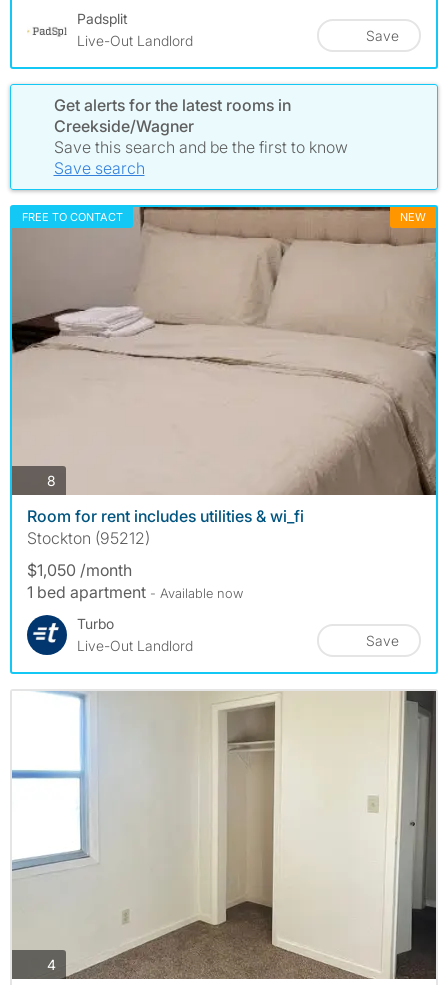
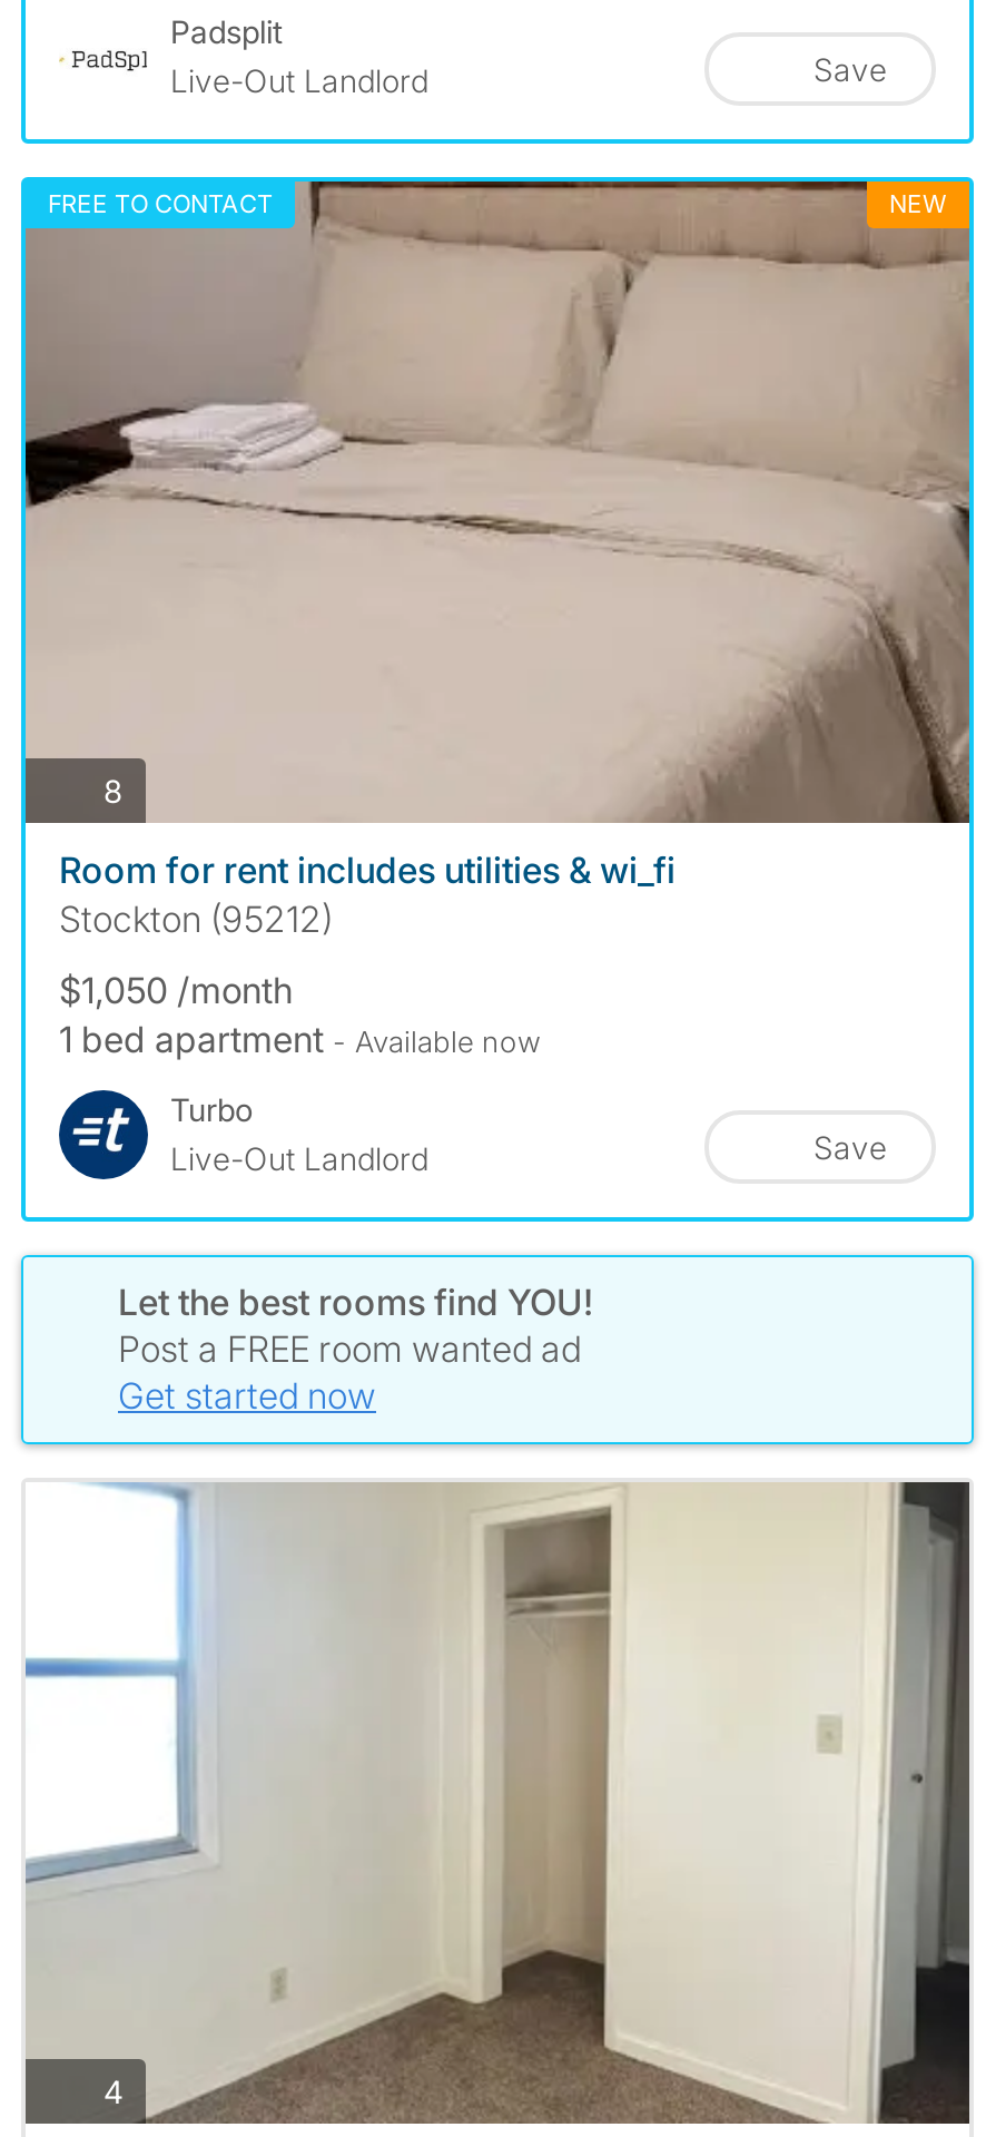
- [image]
- Get alerts for the latest rooms in
- Creekside/Wagner
- Save this search and be the first to know
- Save search

moved up: [image] | FREE TO CONTACT | NEW | ... | Live-Out Landlord | Save

+ [image]
+ Let the best rooms find YOU!
+ Post a FREE room wanted ad
+ Get started now
